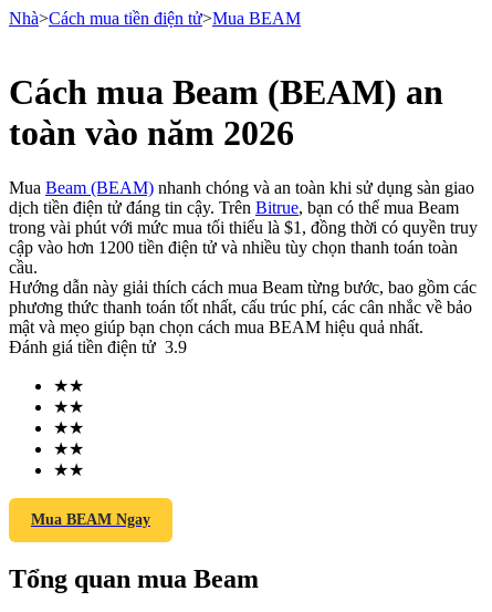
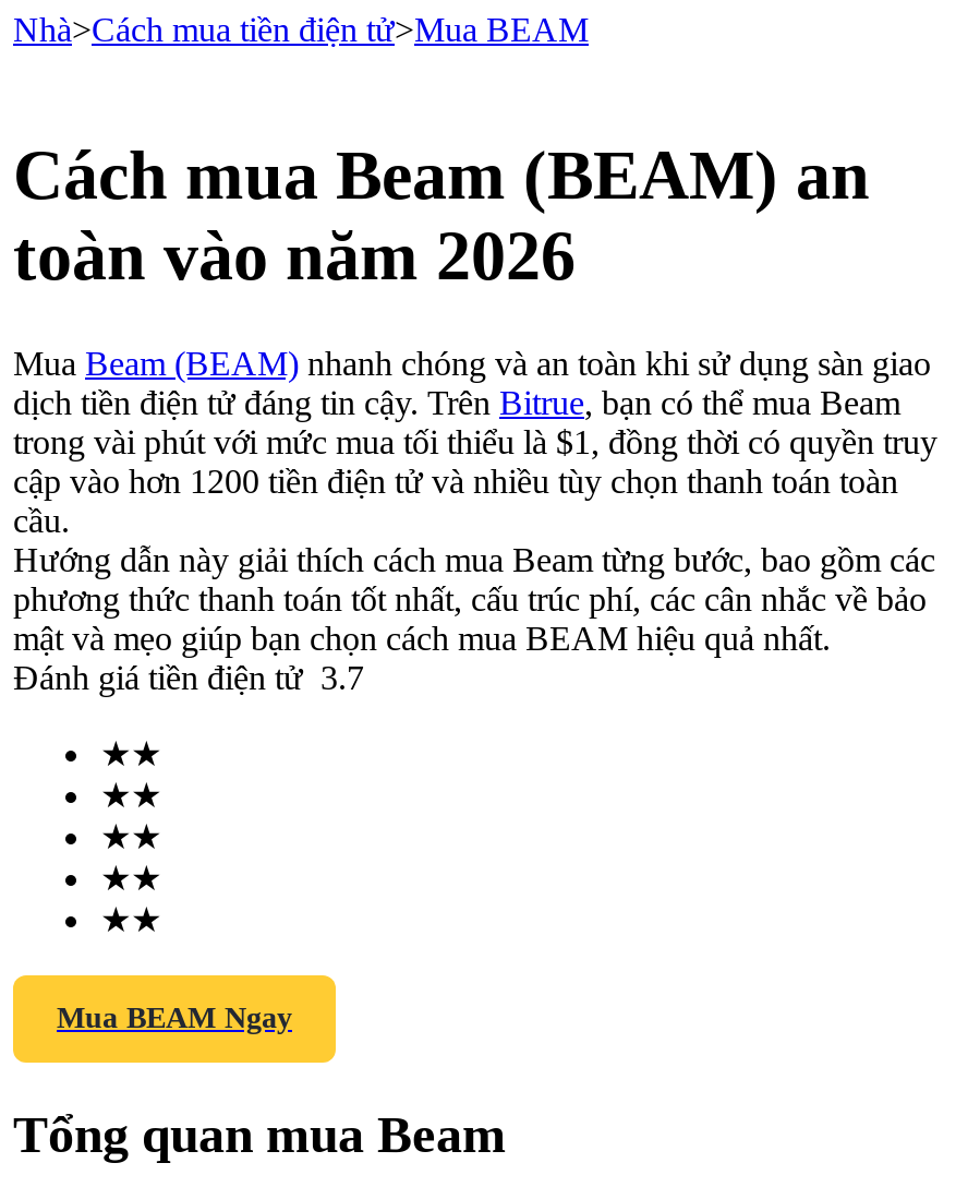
- Đánh giá tiền điện tử 3.9
+ Đánh giá tiền điện tử 3.7
